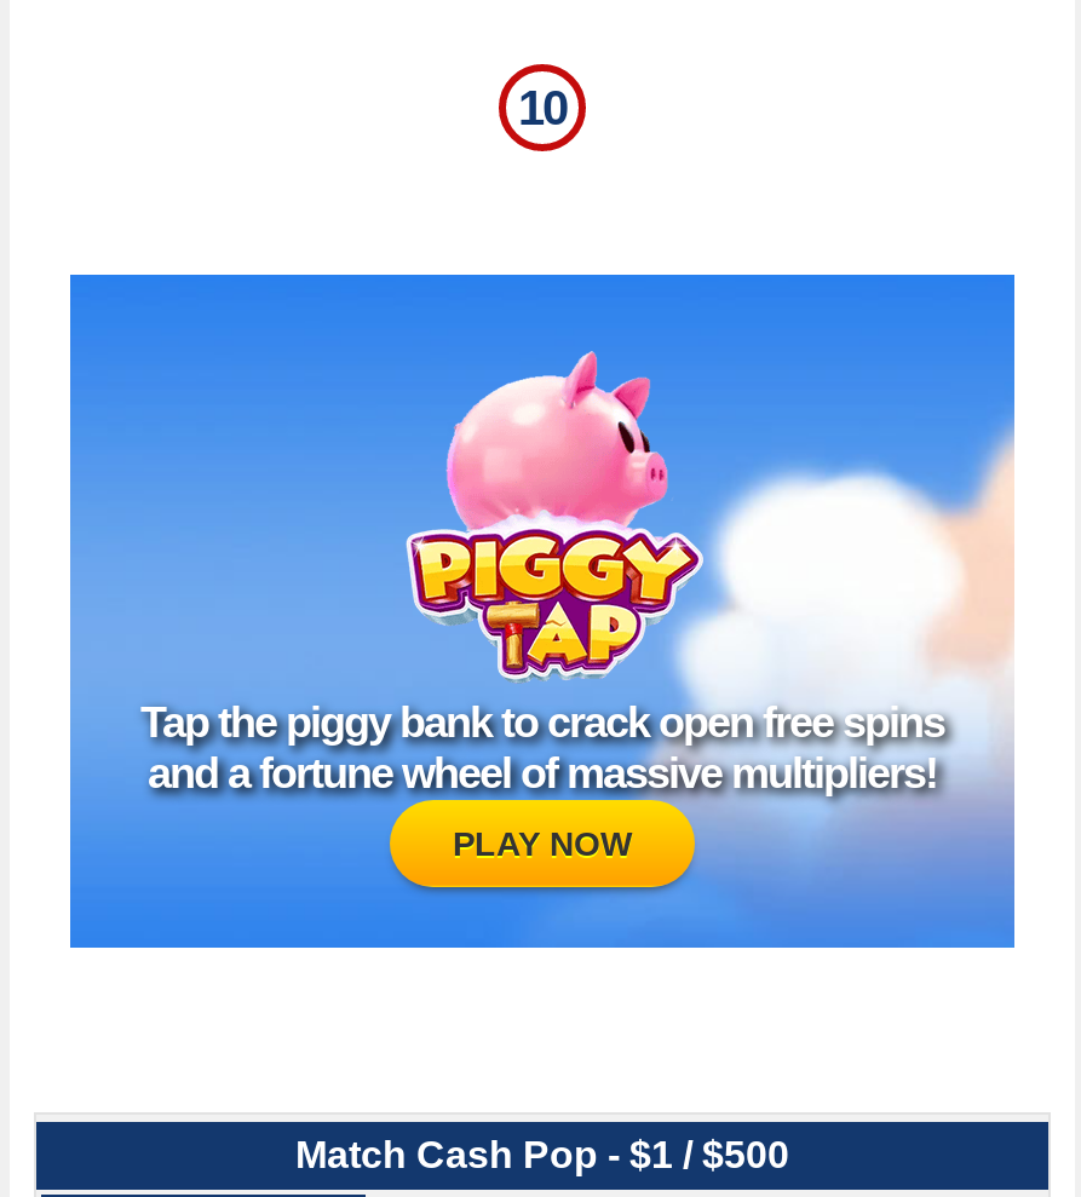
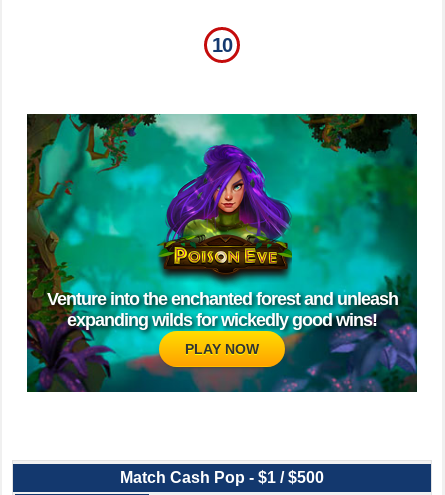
- [image]
- Tap the piggy bank to crack open free spins
- and a fortune wheel of massive multipliers!
+ [image]
+ Venture into the enchanted forest and unleash
+ expanding wilds for wickedly good wins!
